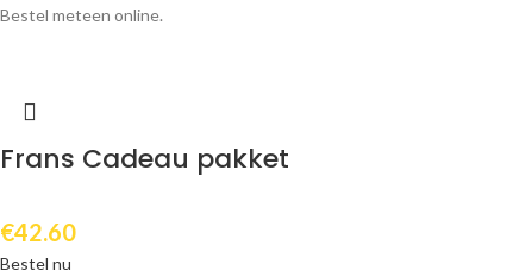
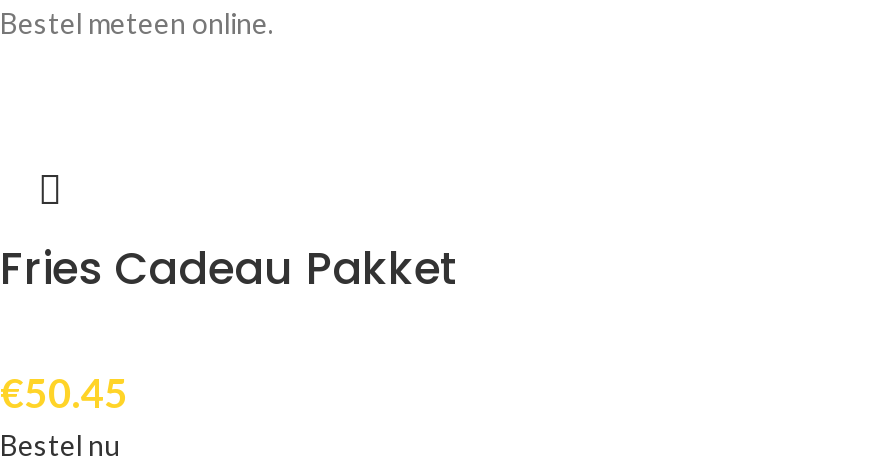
- Frans Cadeau pakket
+ Fries Cadeau Pakket

- €42.60
+ €50.45
